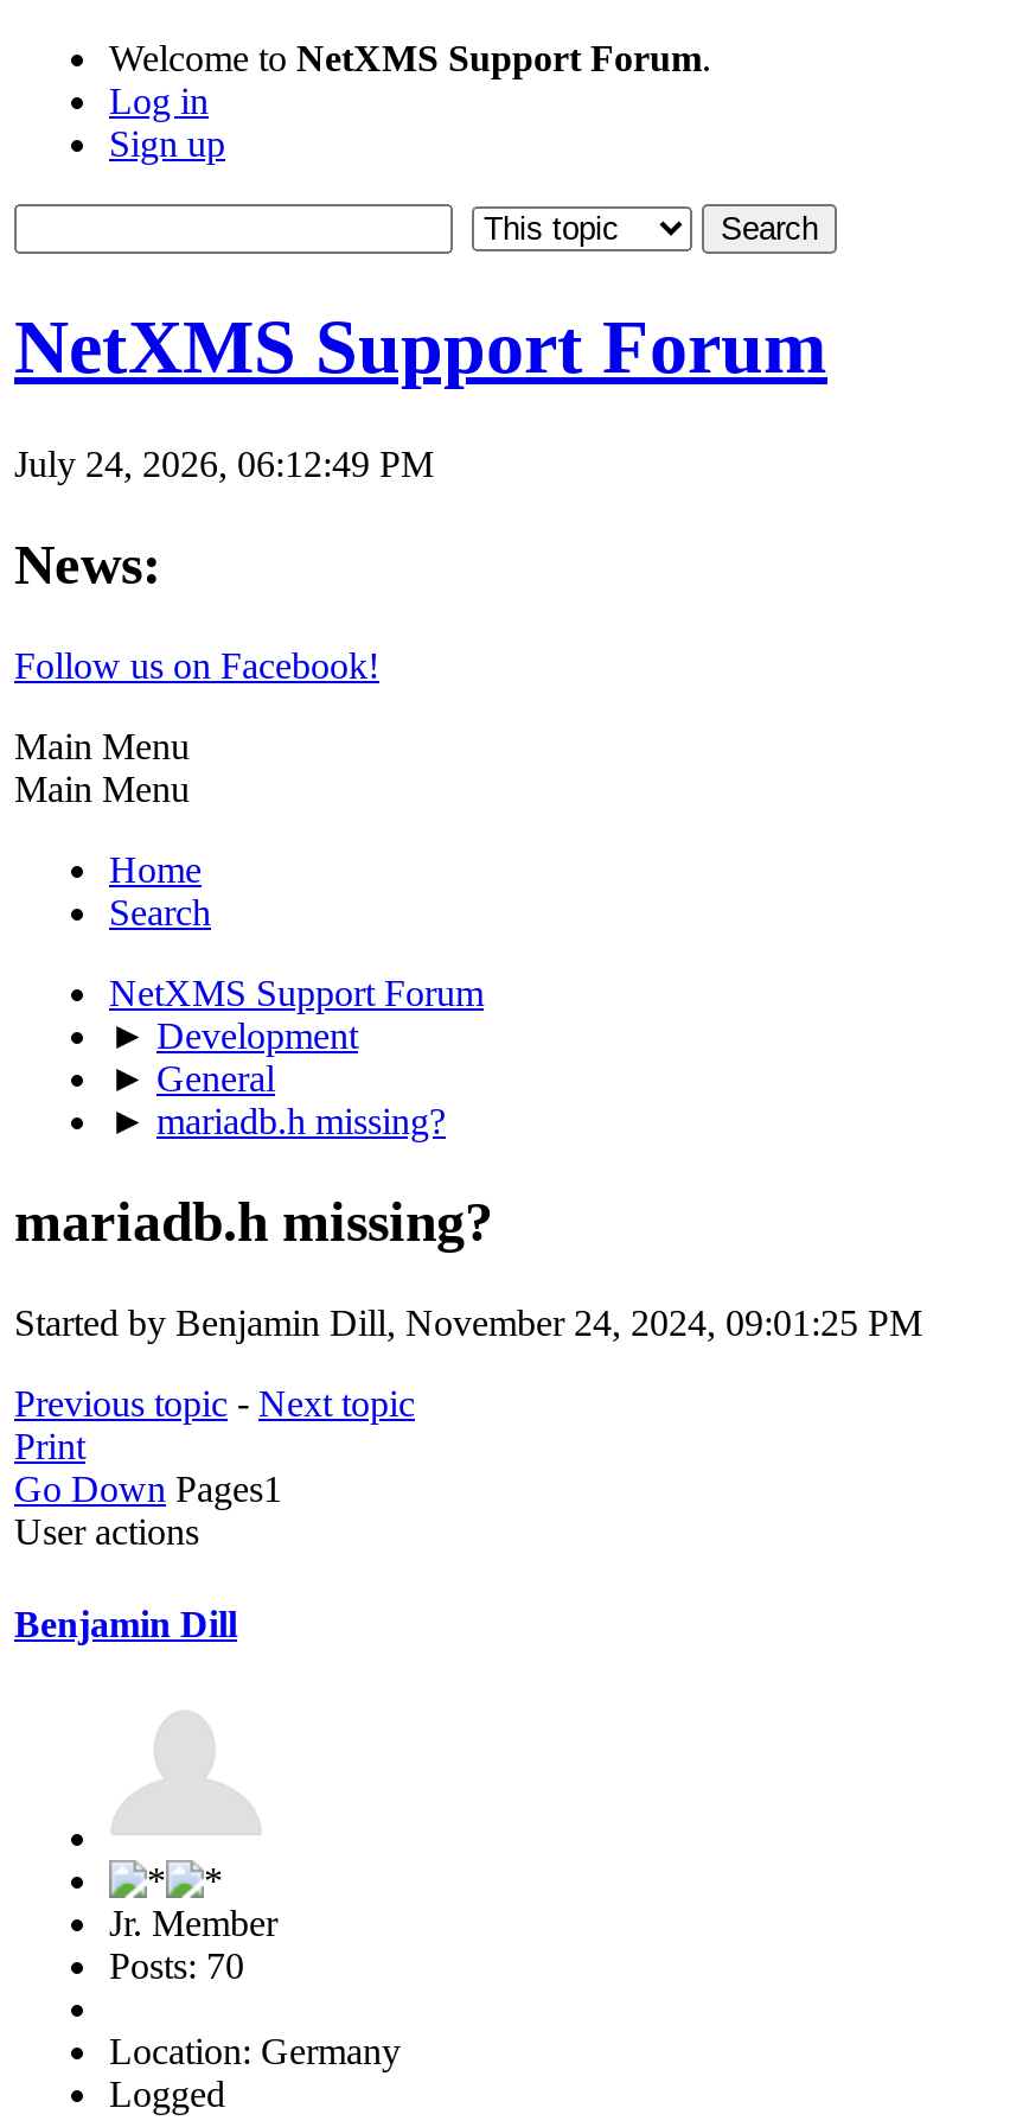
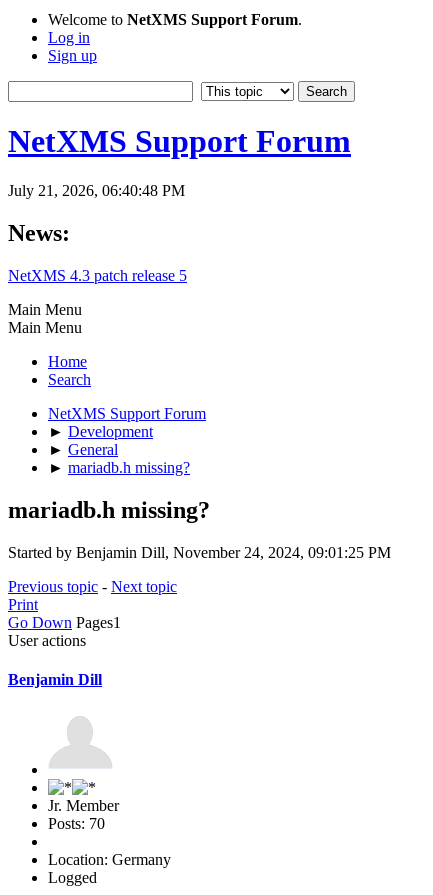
- July 24, 2026, 06:12:49 PM
+ July 21, 2026, 06:40:48 PM

- Follow us on Facebook!
+ NetXMS 4.3 patch release 5
